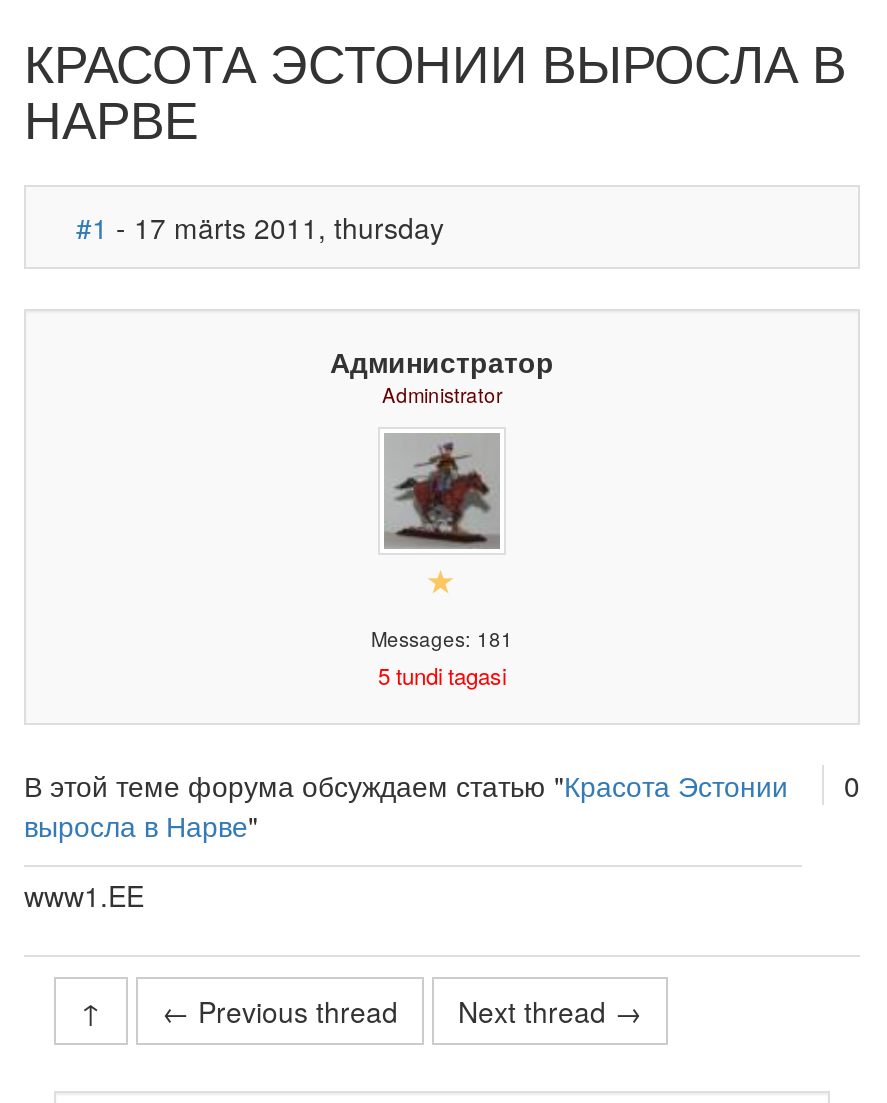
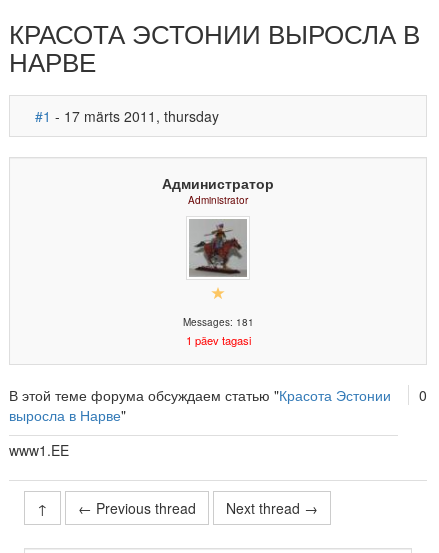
- 5 tundi tagasi
+ 1 päev tagasi
